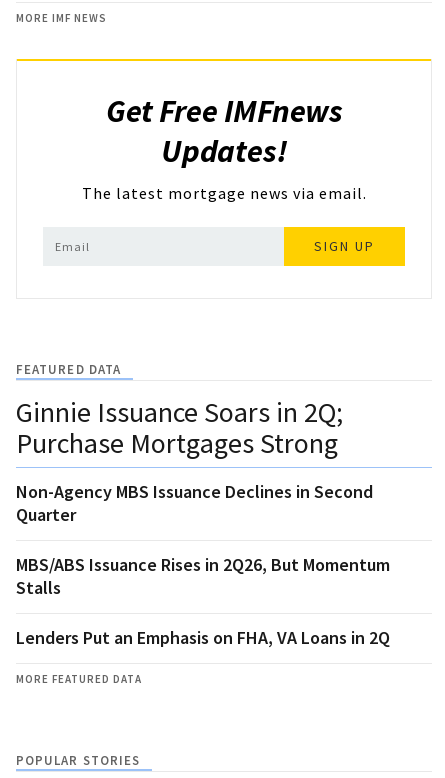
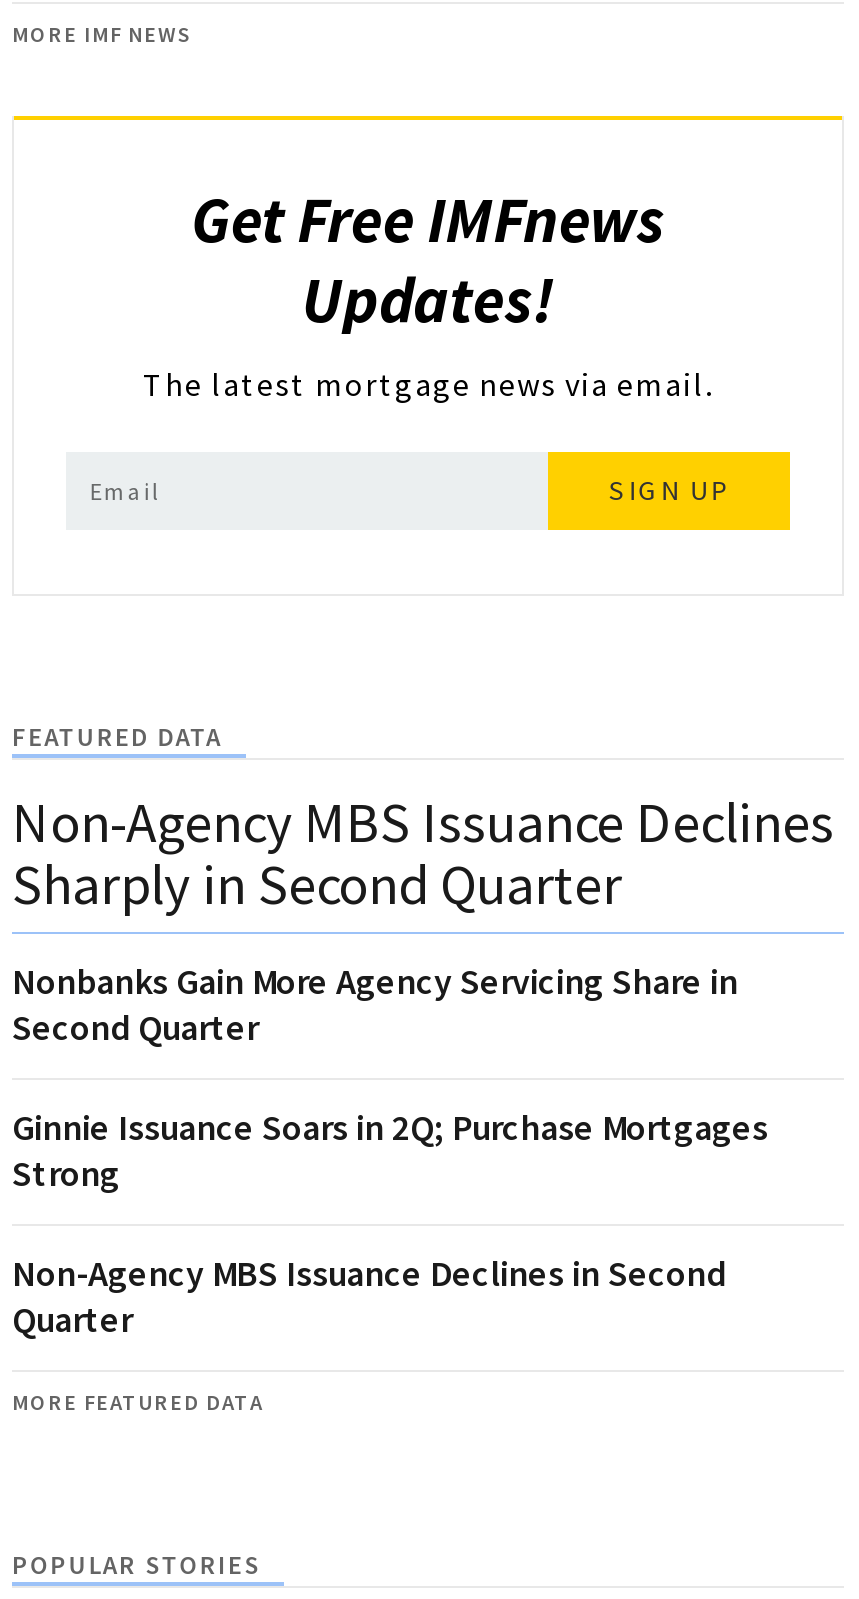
- Ginnie Issuance Soars in 2Q;
- Purchase Mortgages Strong
+ Non-Agency MBS Issuance Declines
+ Sharply in Second Quarter
+ Nonbanks Gain More Agency Servicing Share in
+ Second Quarter
+ Ginnie Issuance Soars in 2Q; Purchase Mortgages
+ Strong

moved down: Non-Agency MBS Issuance Declines in Second | Quarter

- MBS/ABS Issuance Rises in 2Q26, But Momentum
- Stalls
- Lenders Put an Emphasis on FHA, VA Loans in 2Q
